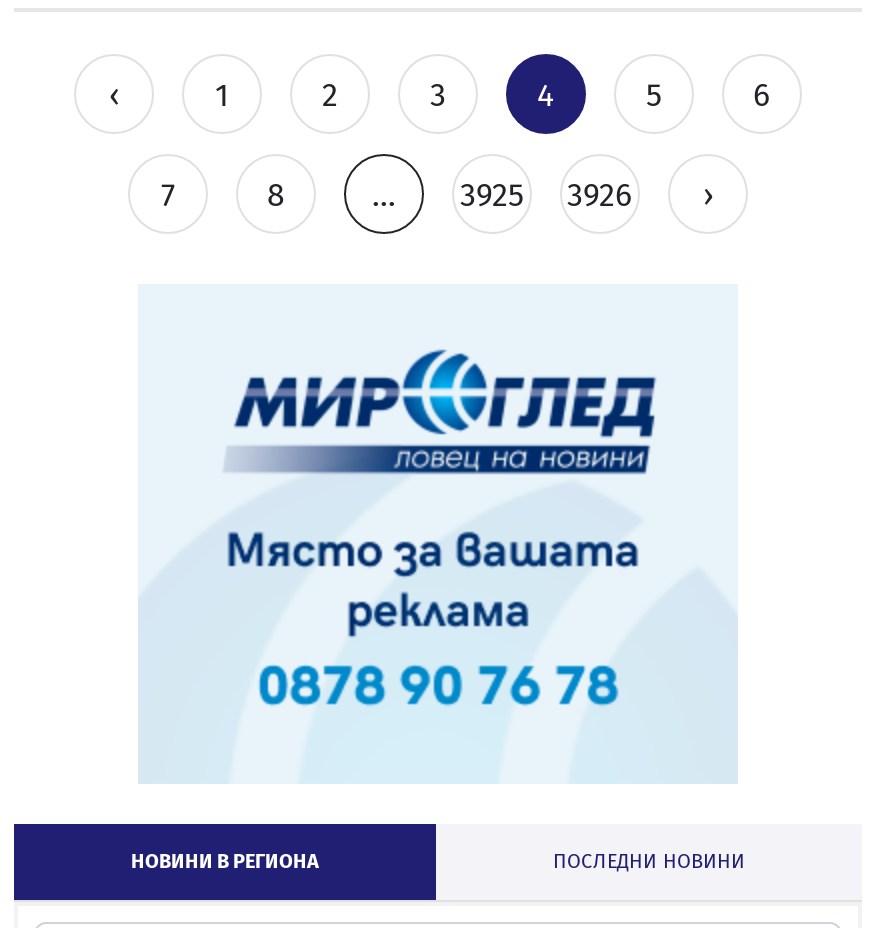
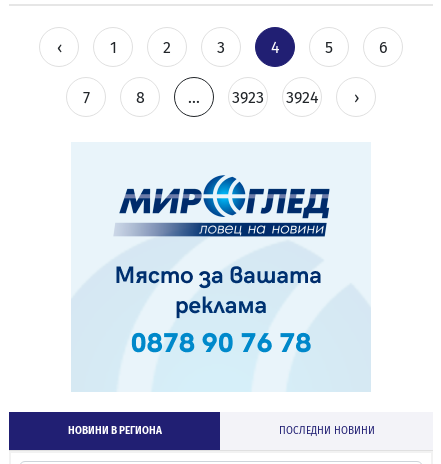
- 3925
+ 3923

- 3926
+ 3924
